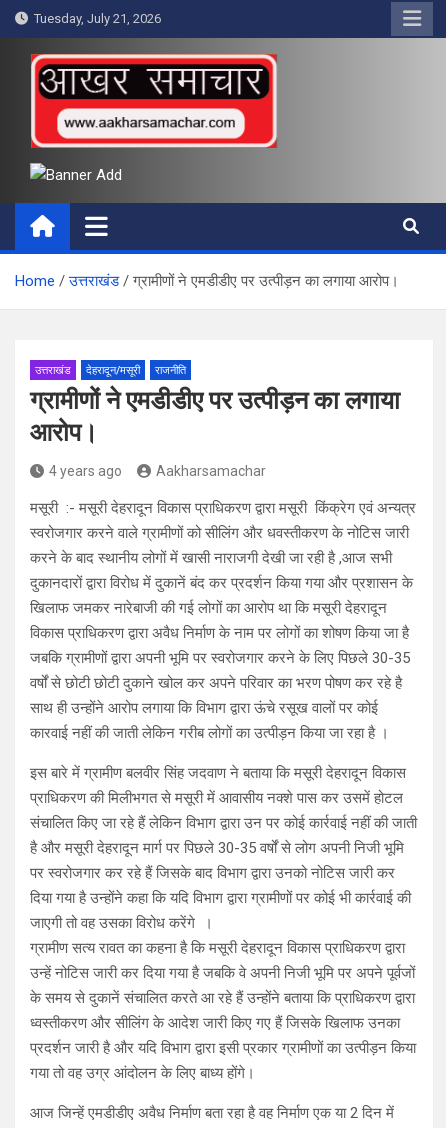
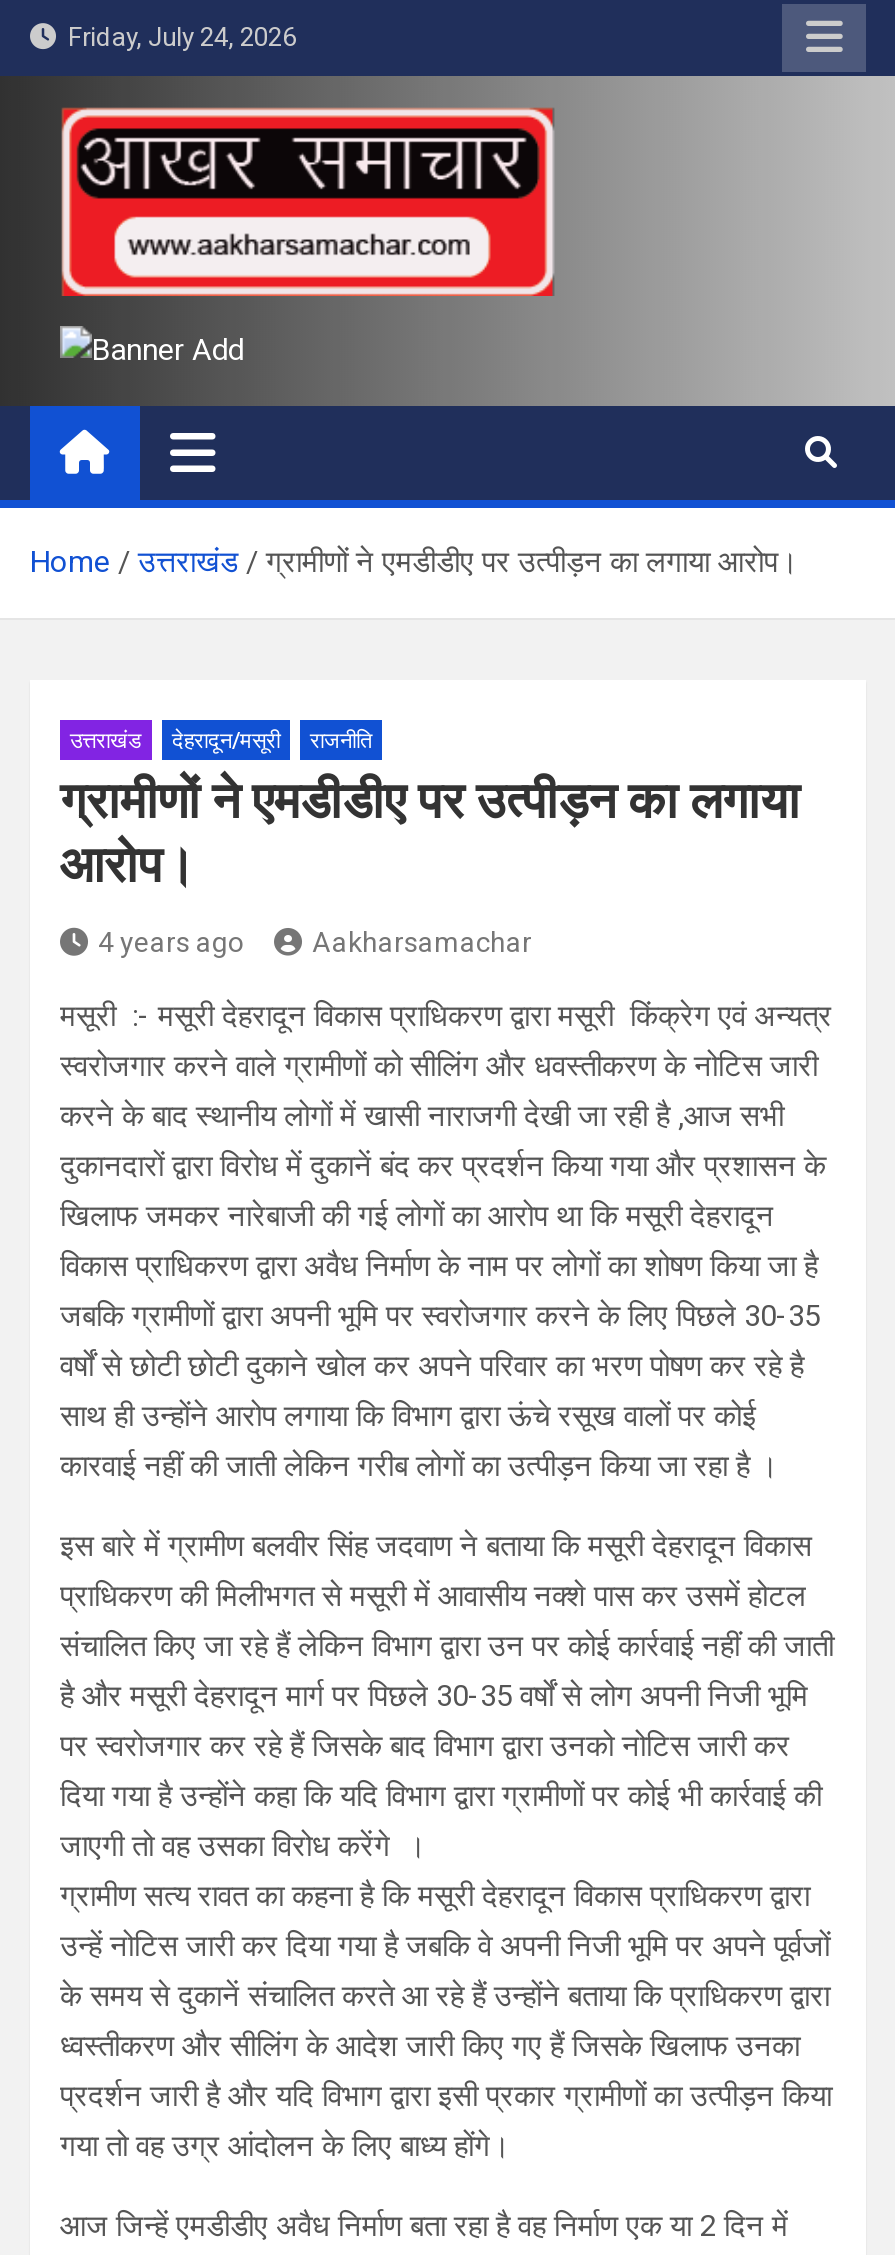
- Tuesday, July 21, 2026
+ Friday, July 24, 2026
